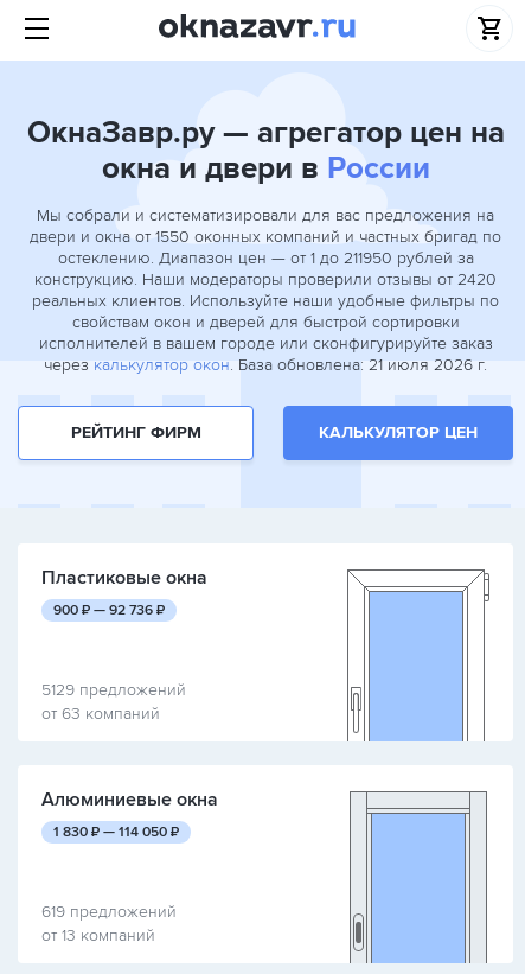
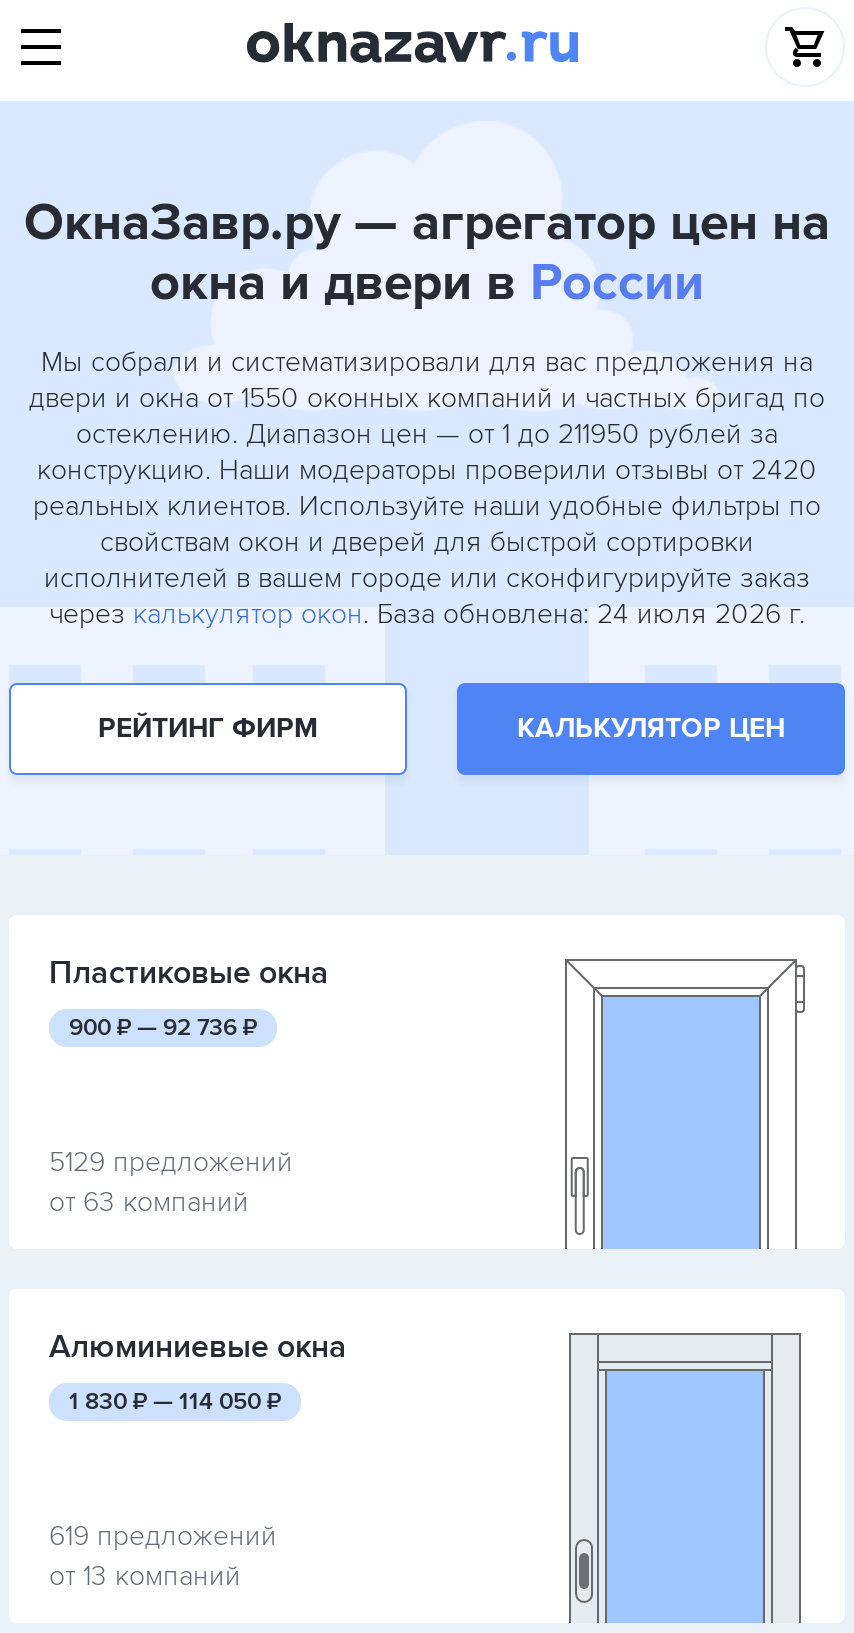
- через калькулятор окон. База обновлена: 21 июля 2026 г.
+ через калькулятор окон. База обновлена: 24 июля 2026 г.
